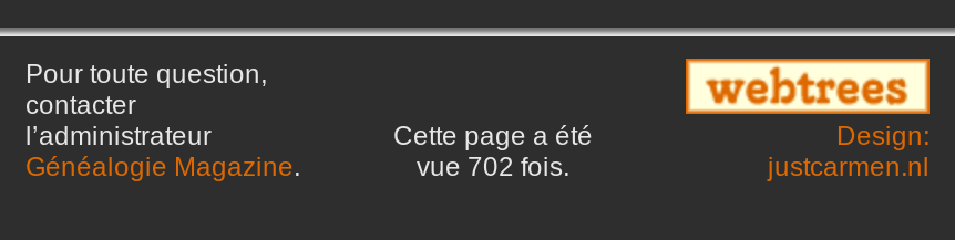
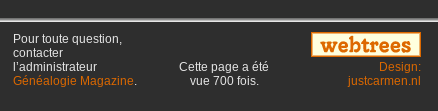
- vue 702 fois.
+ vue 700 fois.
